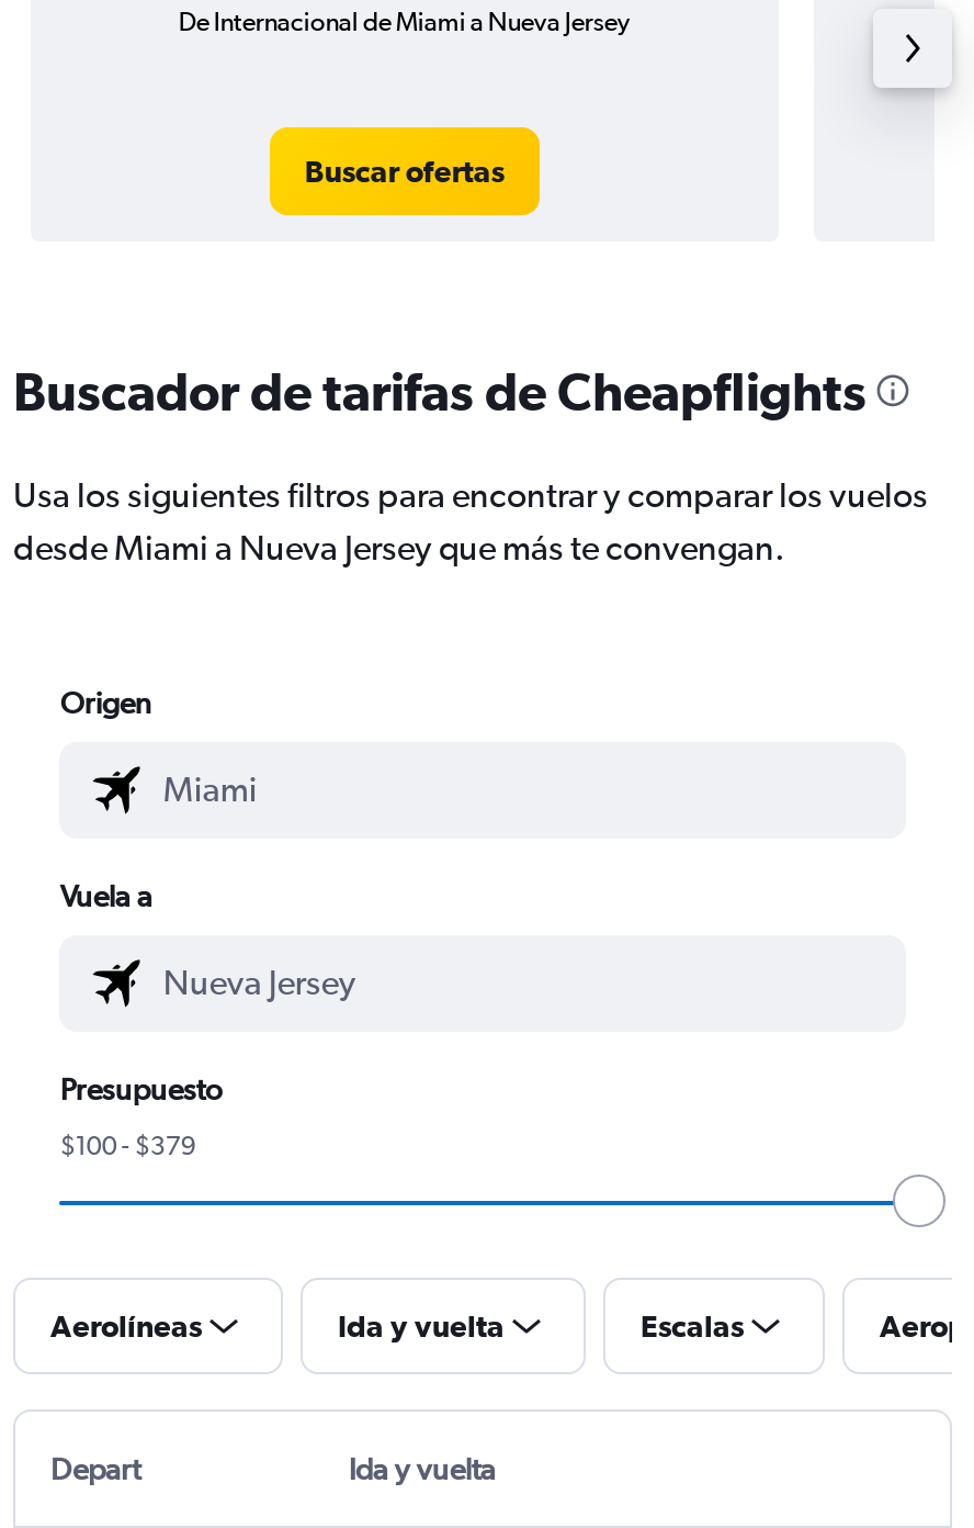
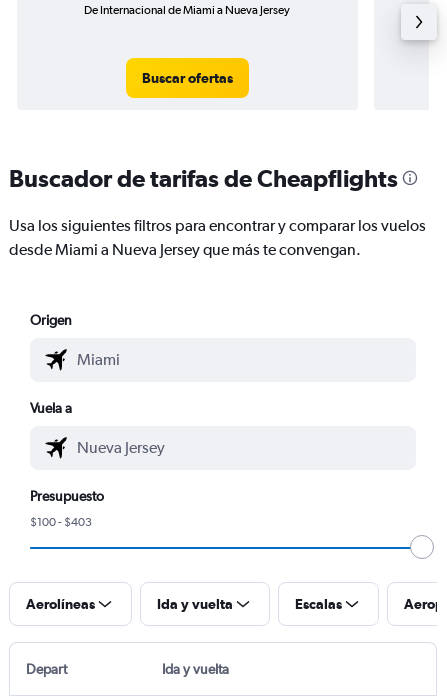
- $100 - $379
+ $100 - $403
